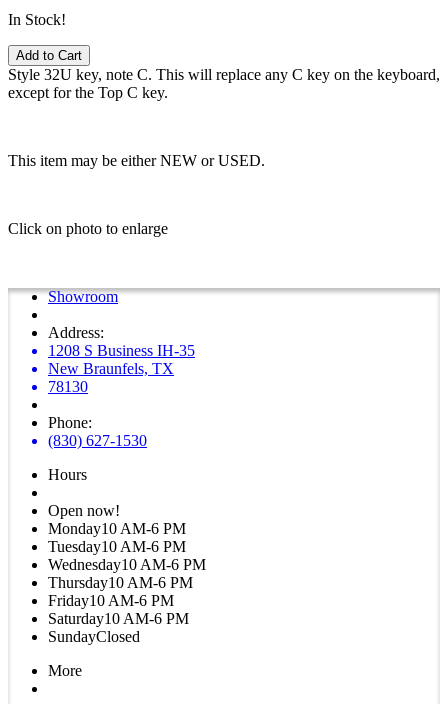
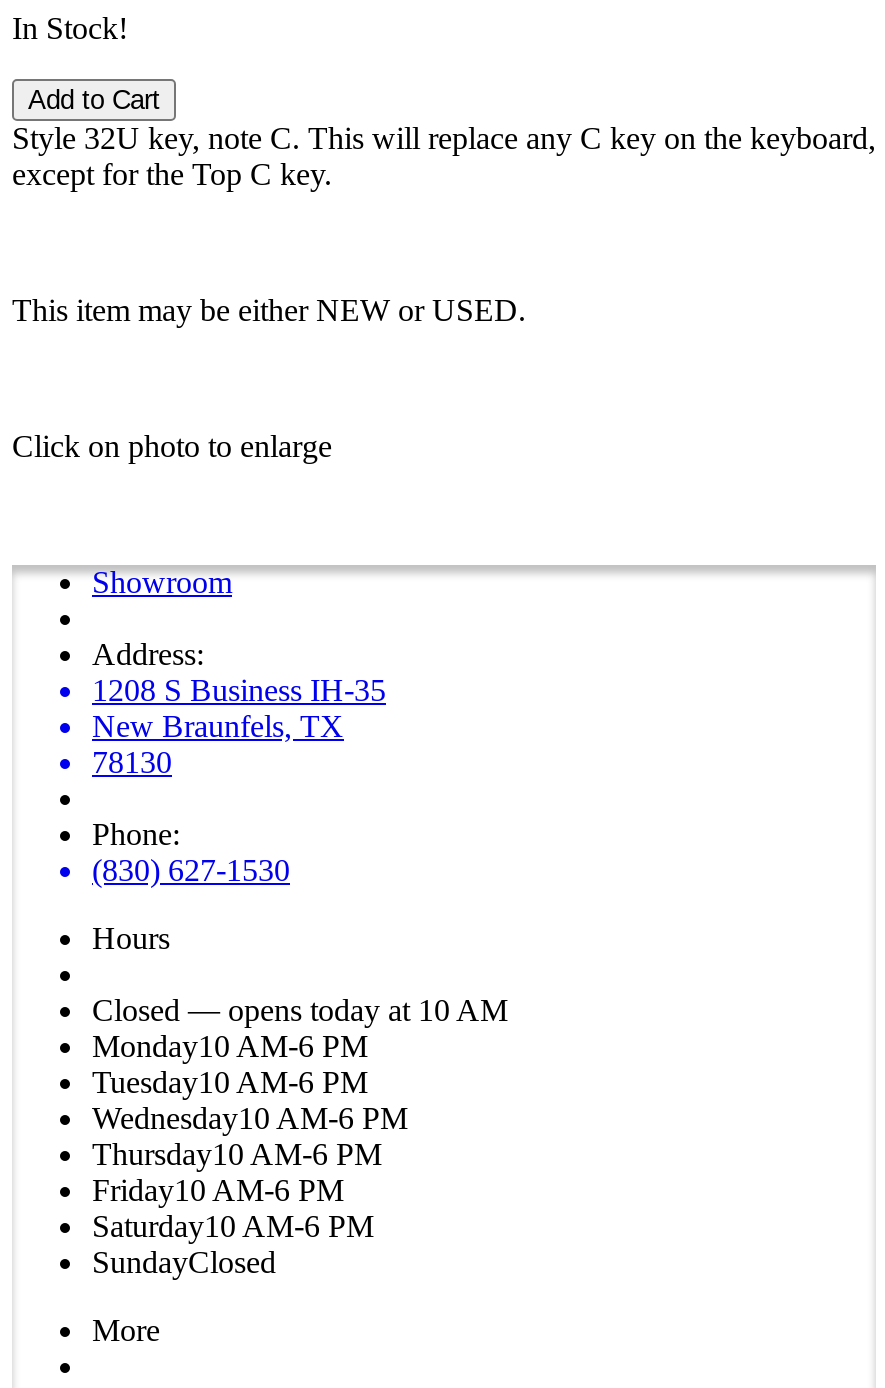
- Open now!
+ Closed — opens today at 10 AM
